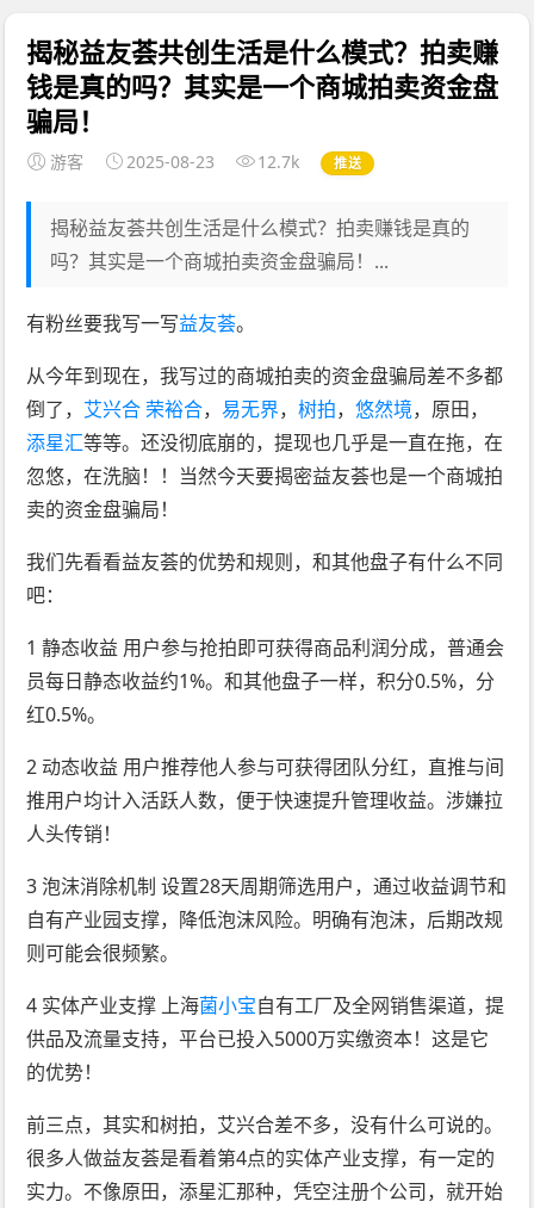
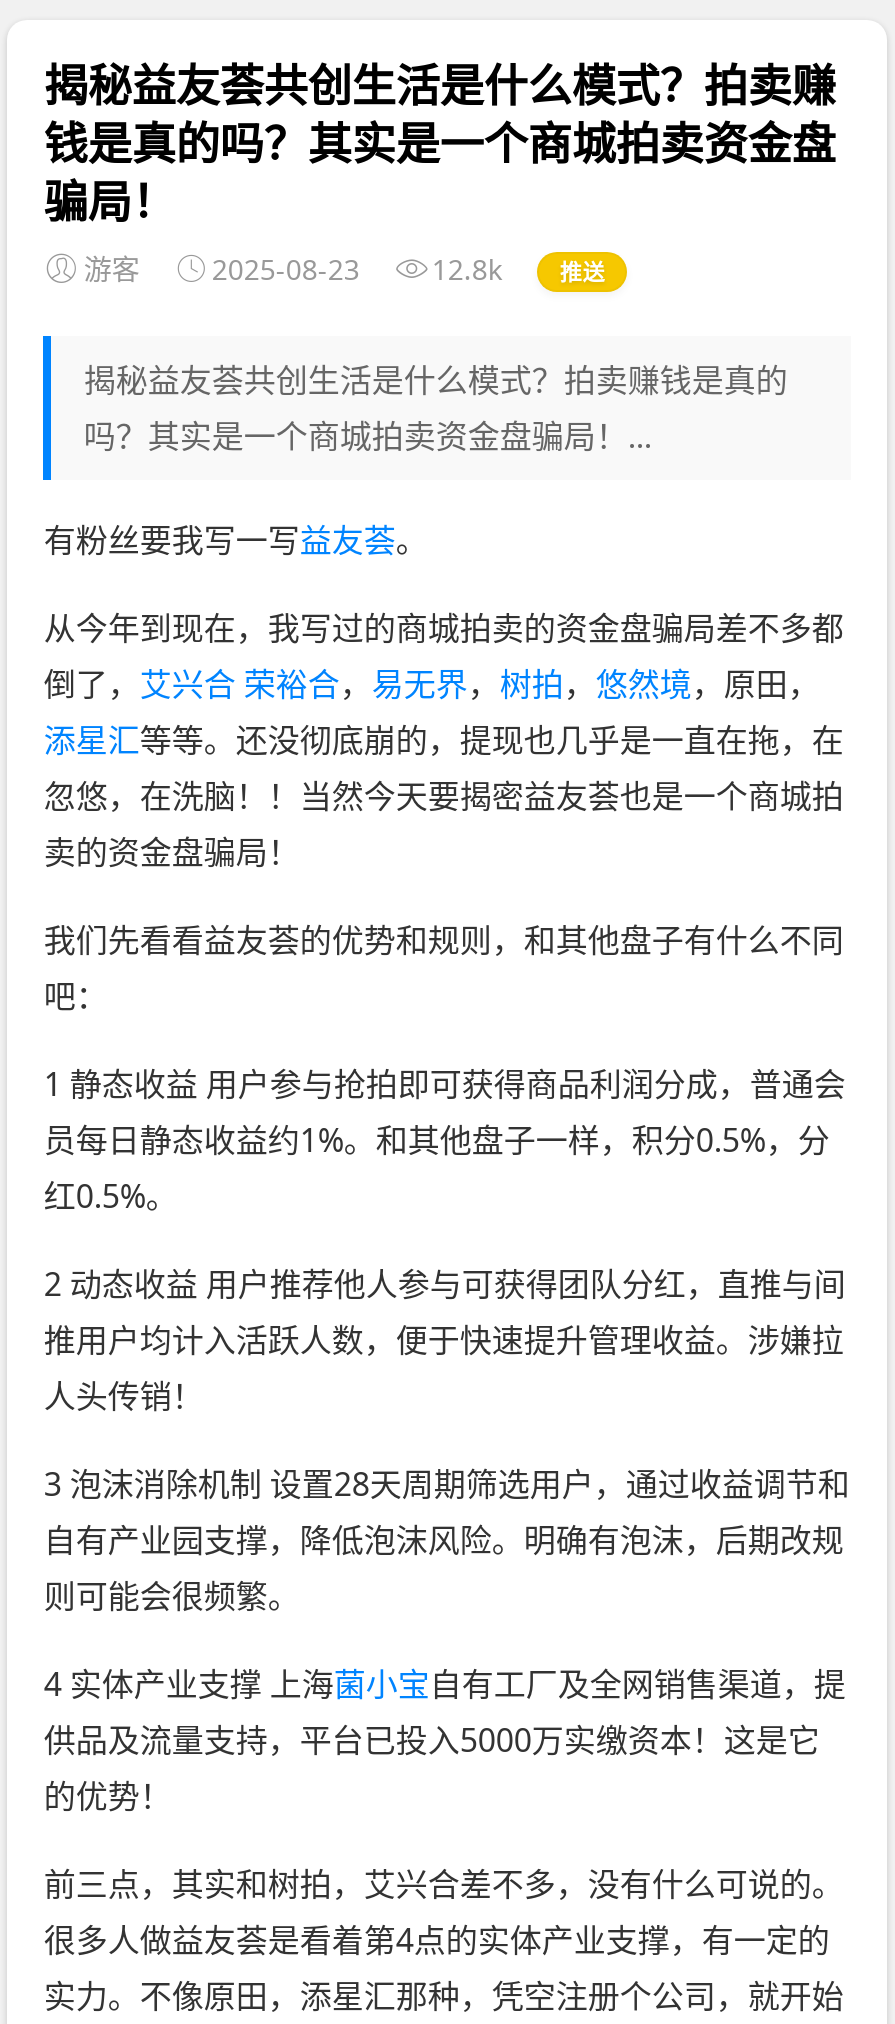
- 游客 2025-08-23 12.7k 推送
+ 游客 2025-08-23 12.8k 推送
